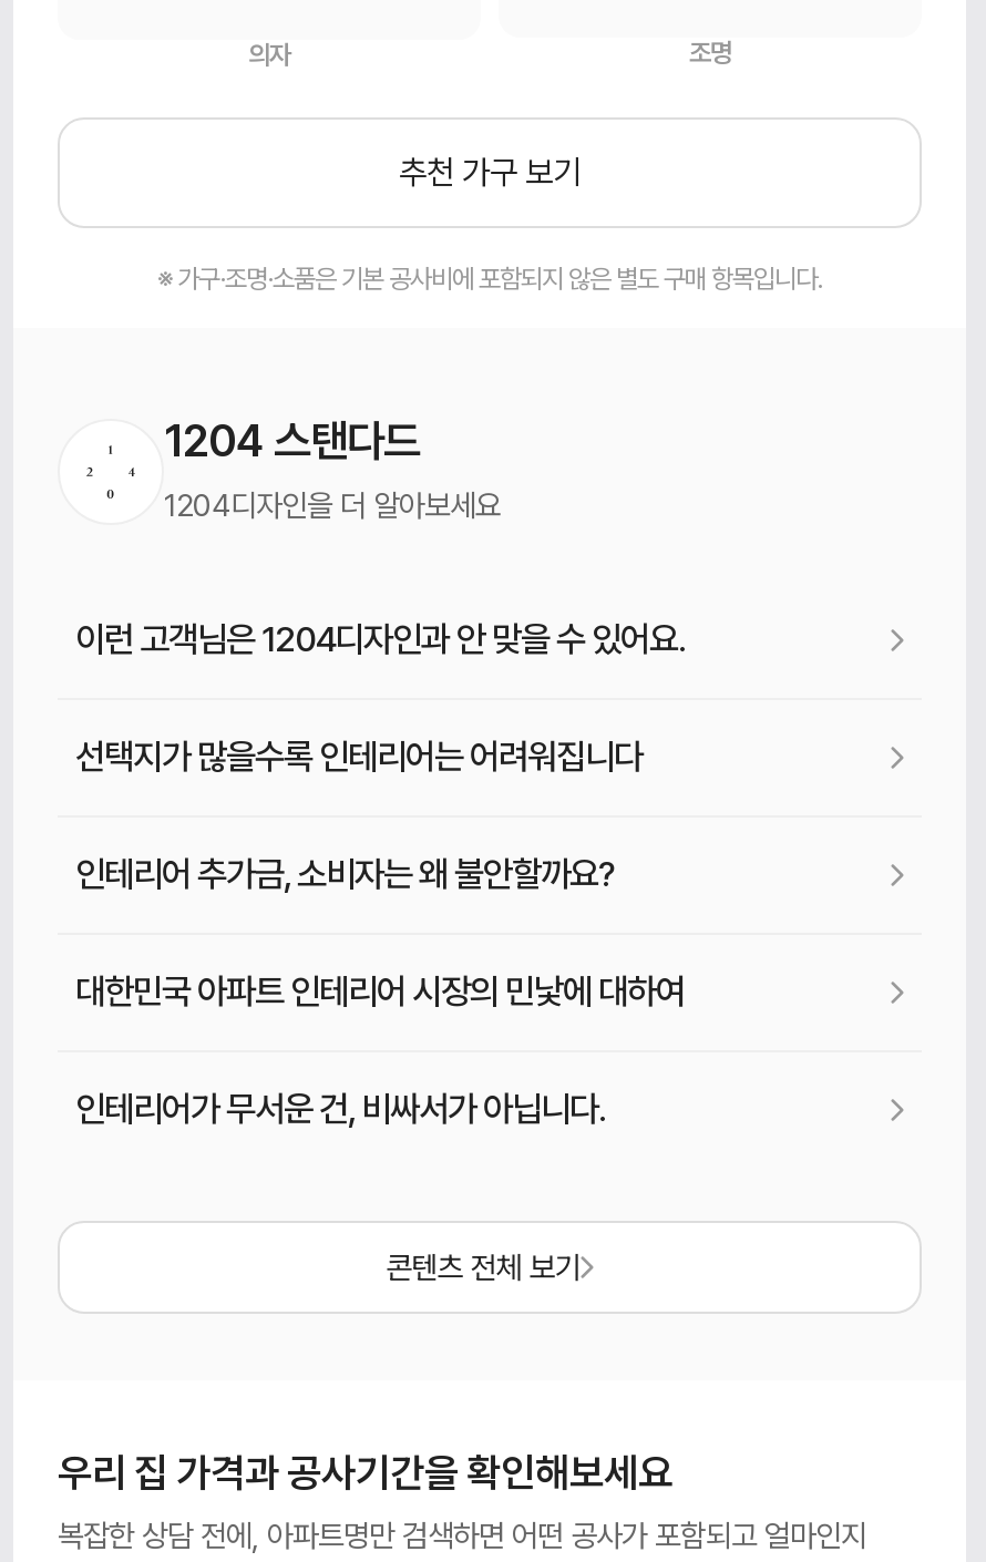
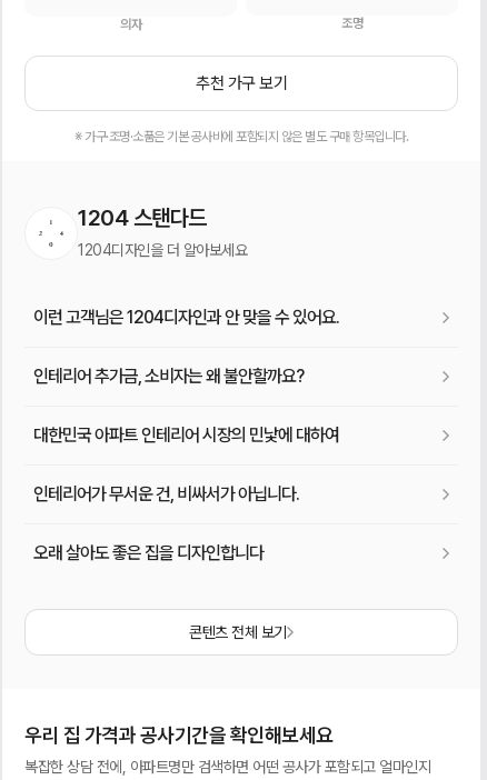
- 선택지가 많을수록 인테리어는 어려워집니다

moved up: 인테리어 추가금, 소비자는 왜 불안할까요? | 대한민국 아파트 인테리어 시장의 민낯에 대하여 | 인테리어가 무서운 건, 비싸서가 아닙니다.

+ 오래 살아도 좋은 집을 디자인합니다
